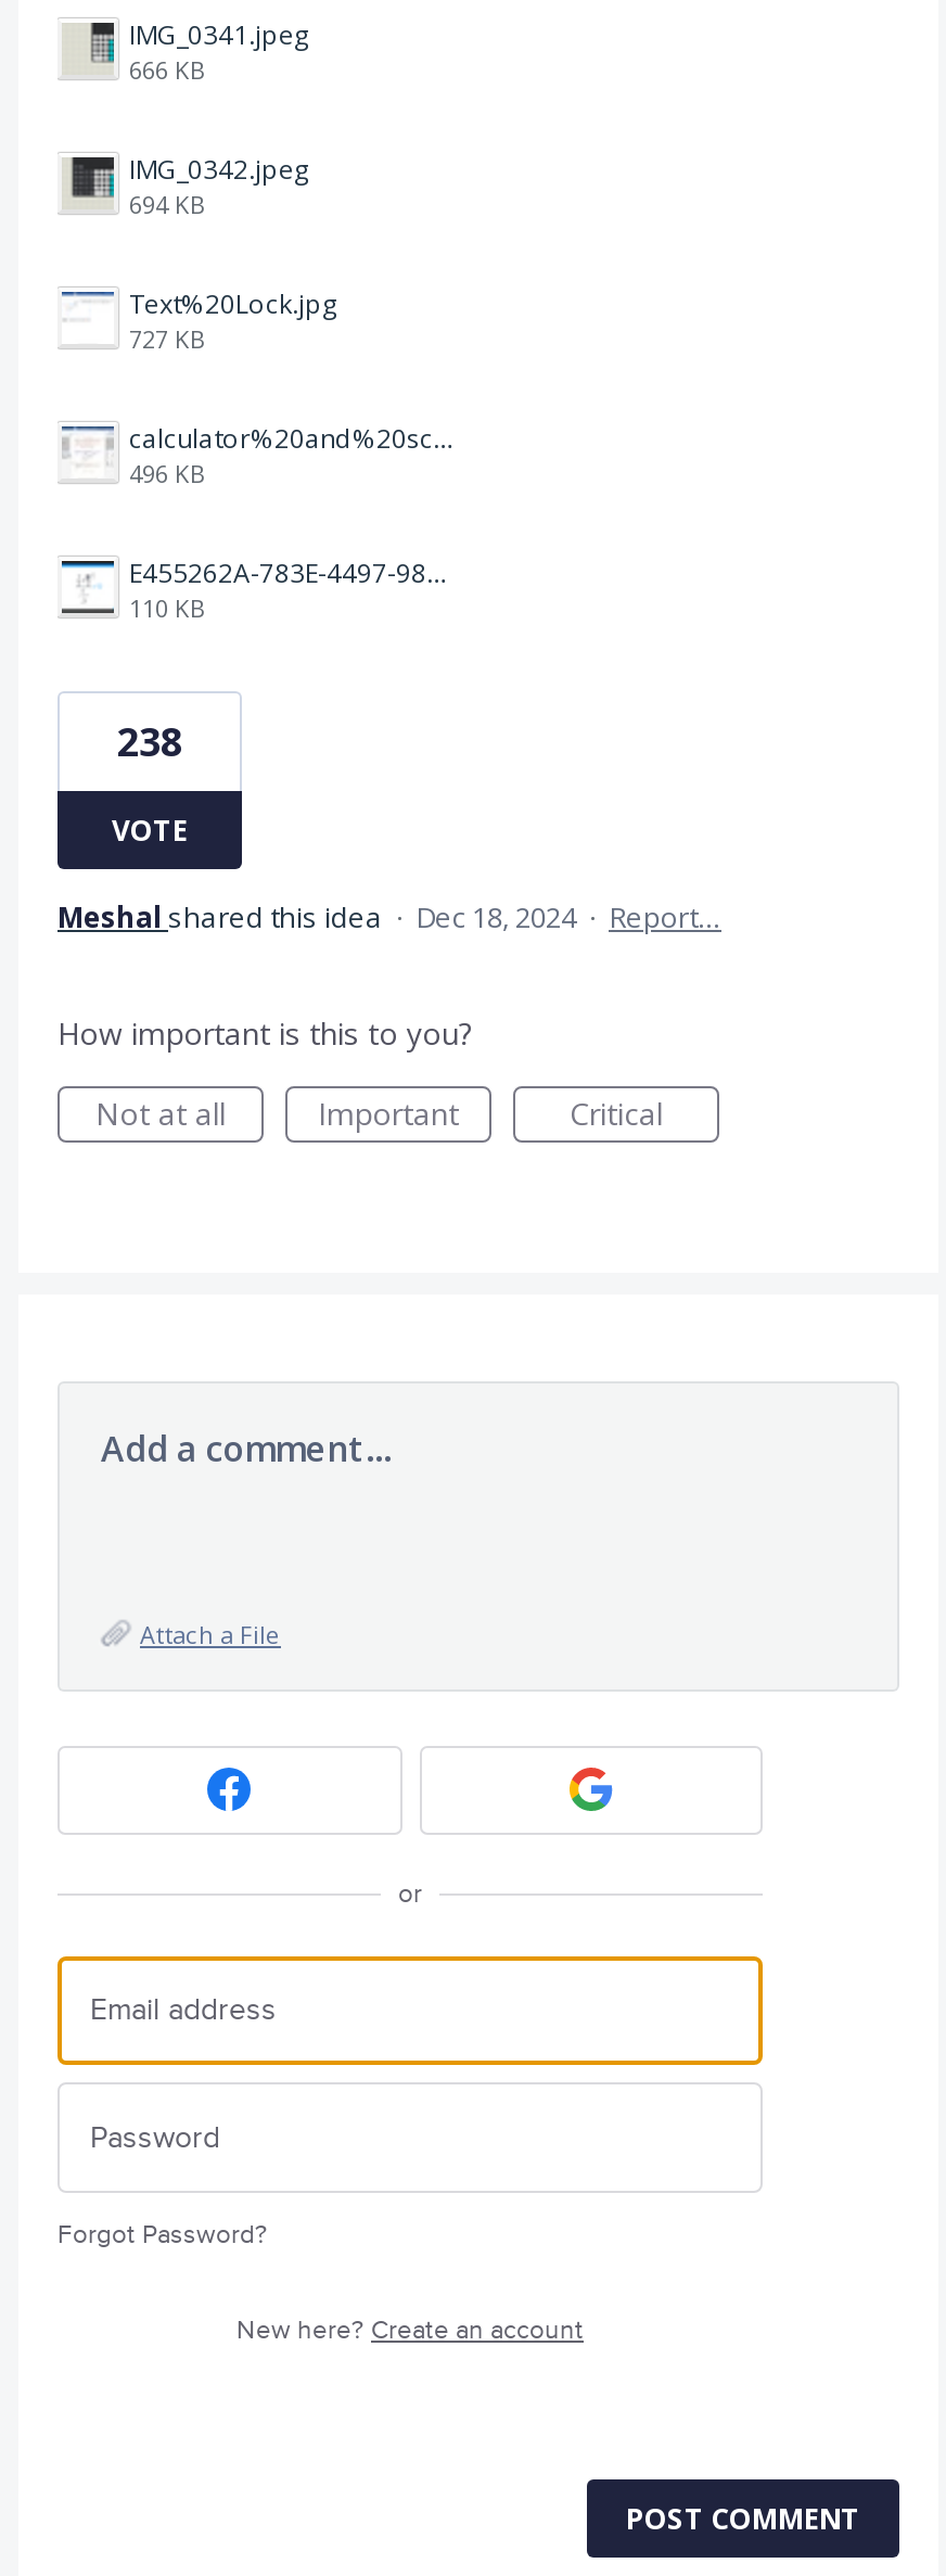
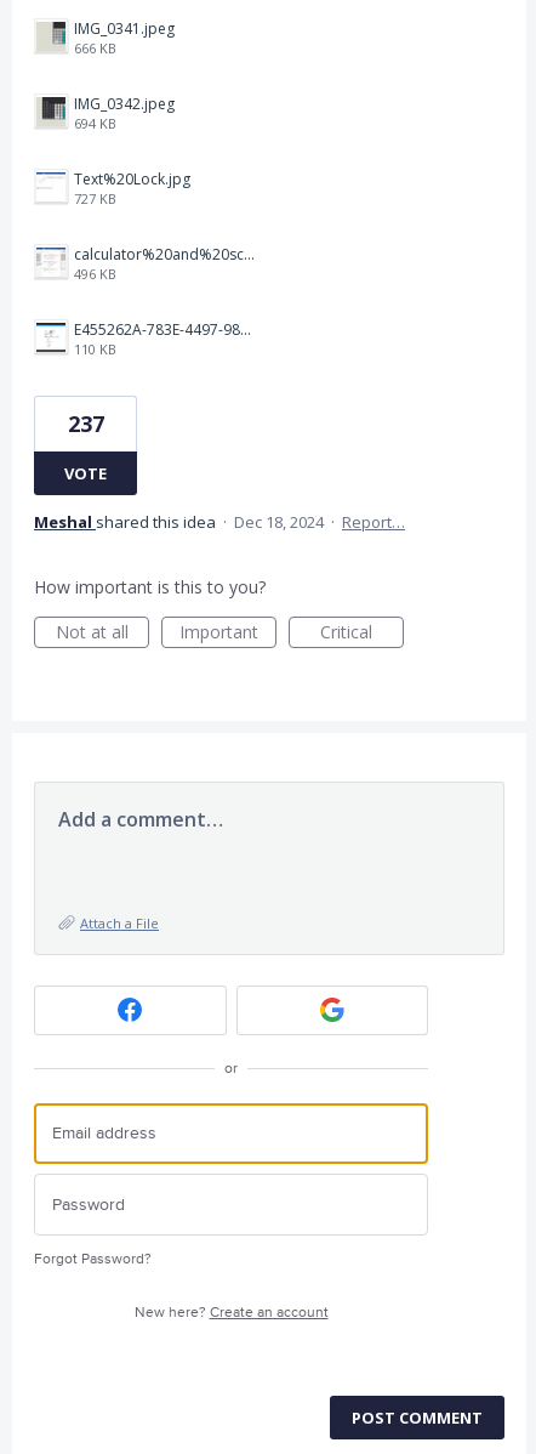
- 238
+ 237
